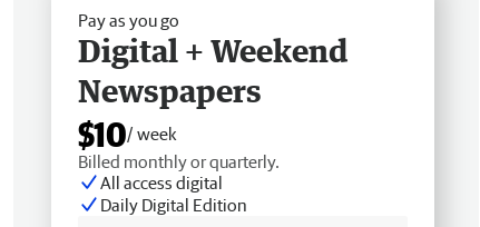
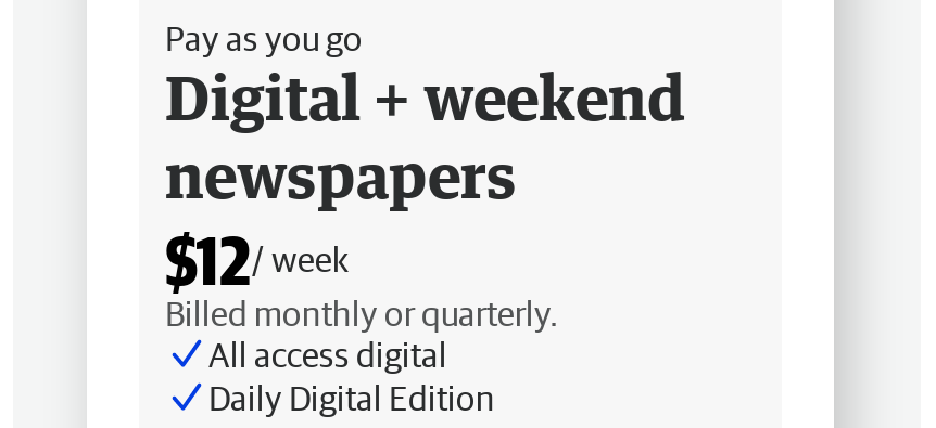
- Digital + Weekend
- Newspapers
- $10/ week
+ Digital + weekend
+ newspapers
+ $12/ week
